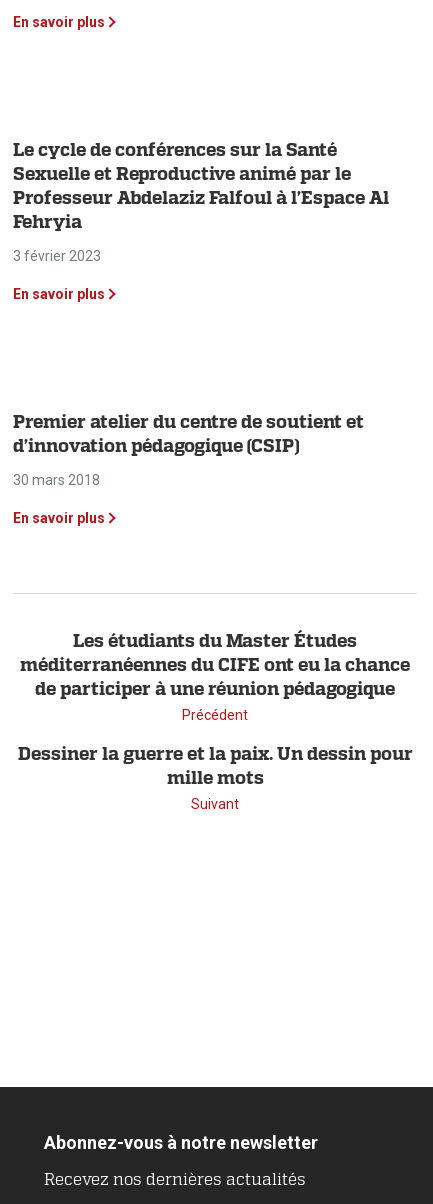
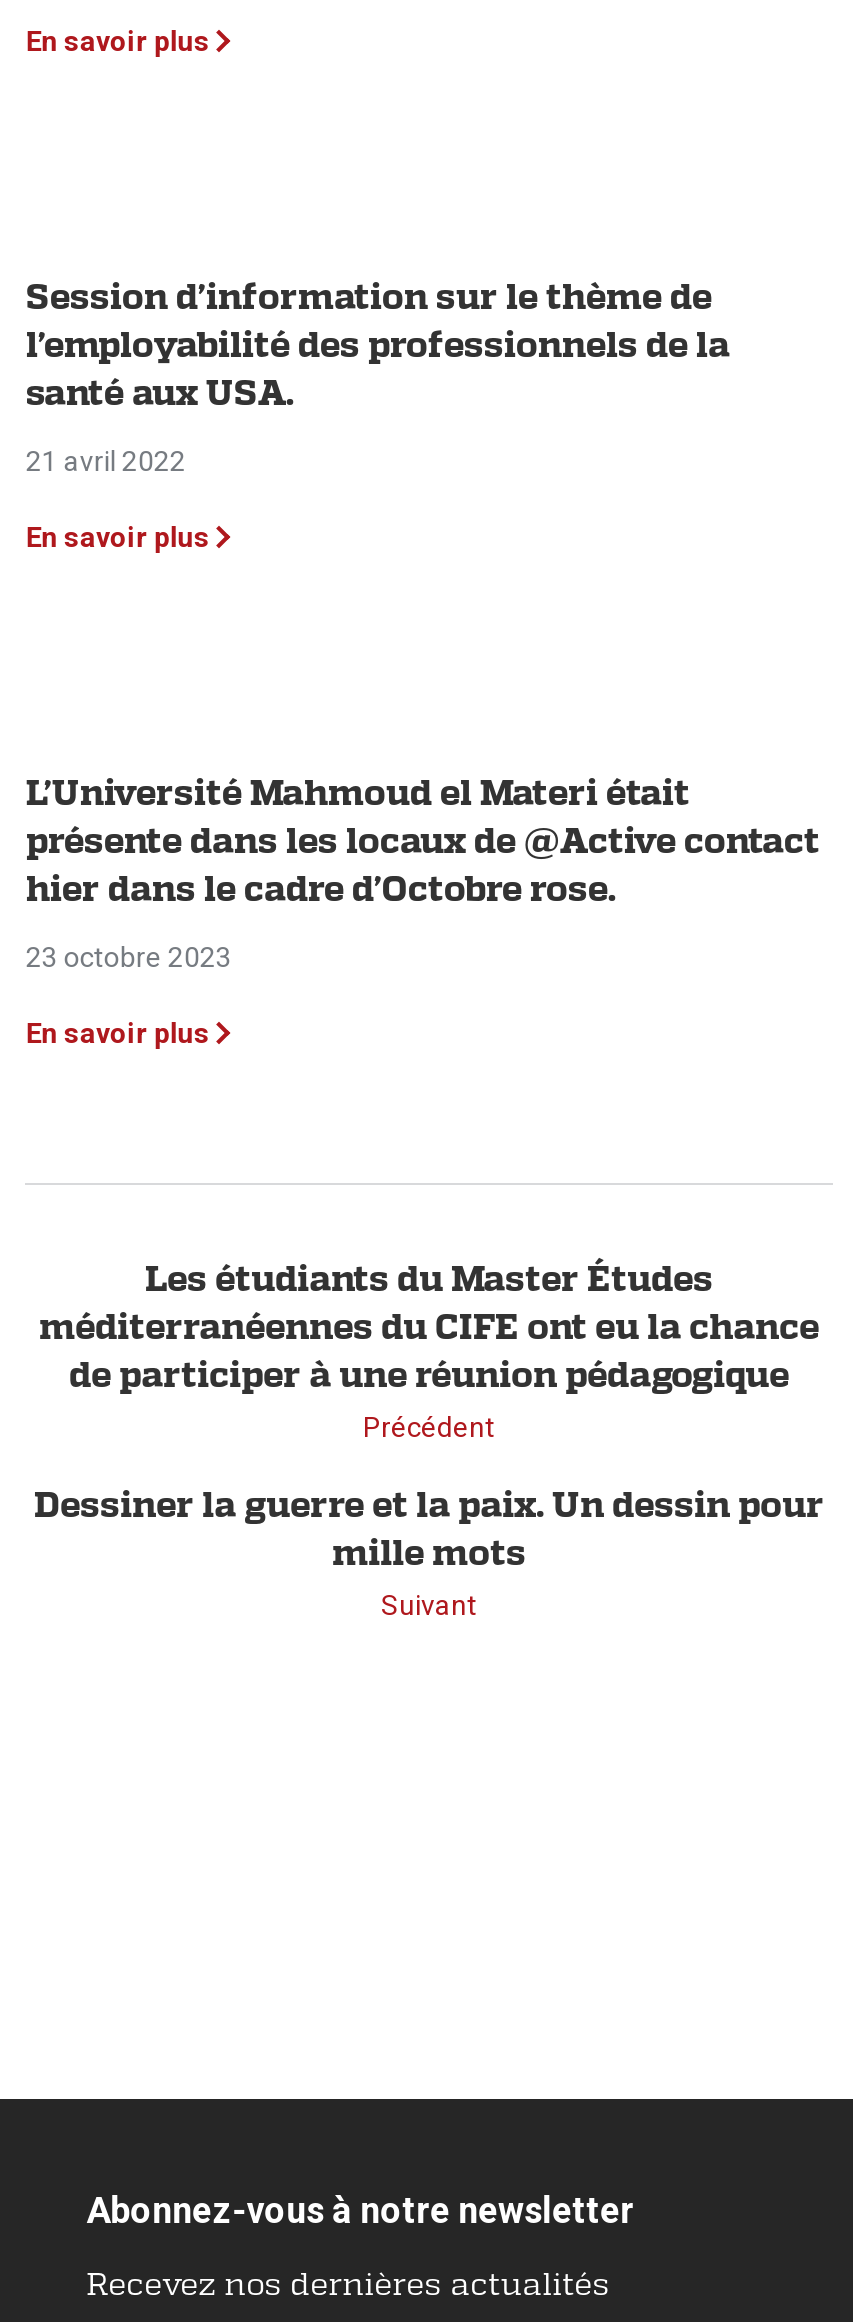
- Le cycle de conférences sur la Santé
- Sexuelle et Reproductive animé par le
- Professeur Abdelaziz Falfoul à l’Espace Al
- Fehryia
+ Session d’information sur le thème de
+ l’employabilité des professionnels de la
+ santé aux USA.

- 3 février 2023
+ 21 avril 2022

- Premier atelier du centre de soutient et
- d’innovation pédagogique (CSIP)
+ L’Université Mahmoud el Materi était
+ présente dans les locaux de @Active contact
+ hier dans le cadre d’Octobre rose.

- 30 mars 2018
+ 23 octobre 2023
